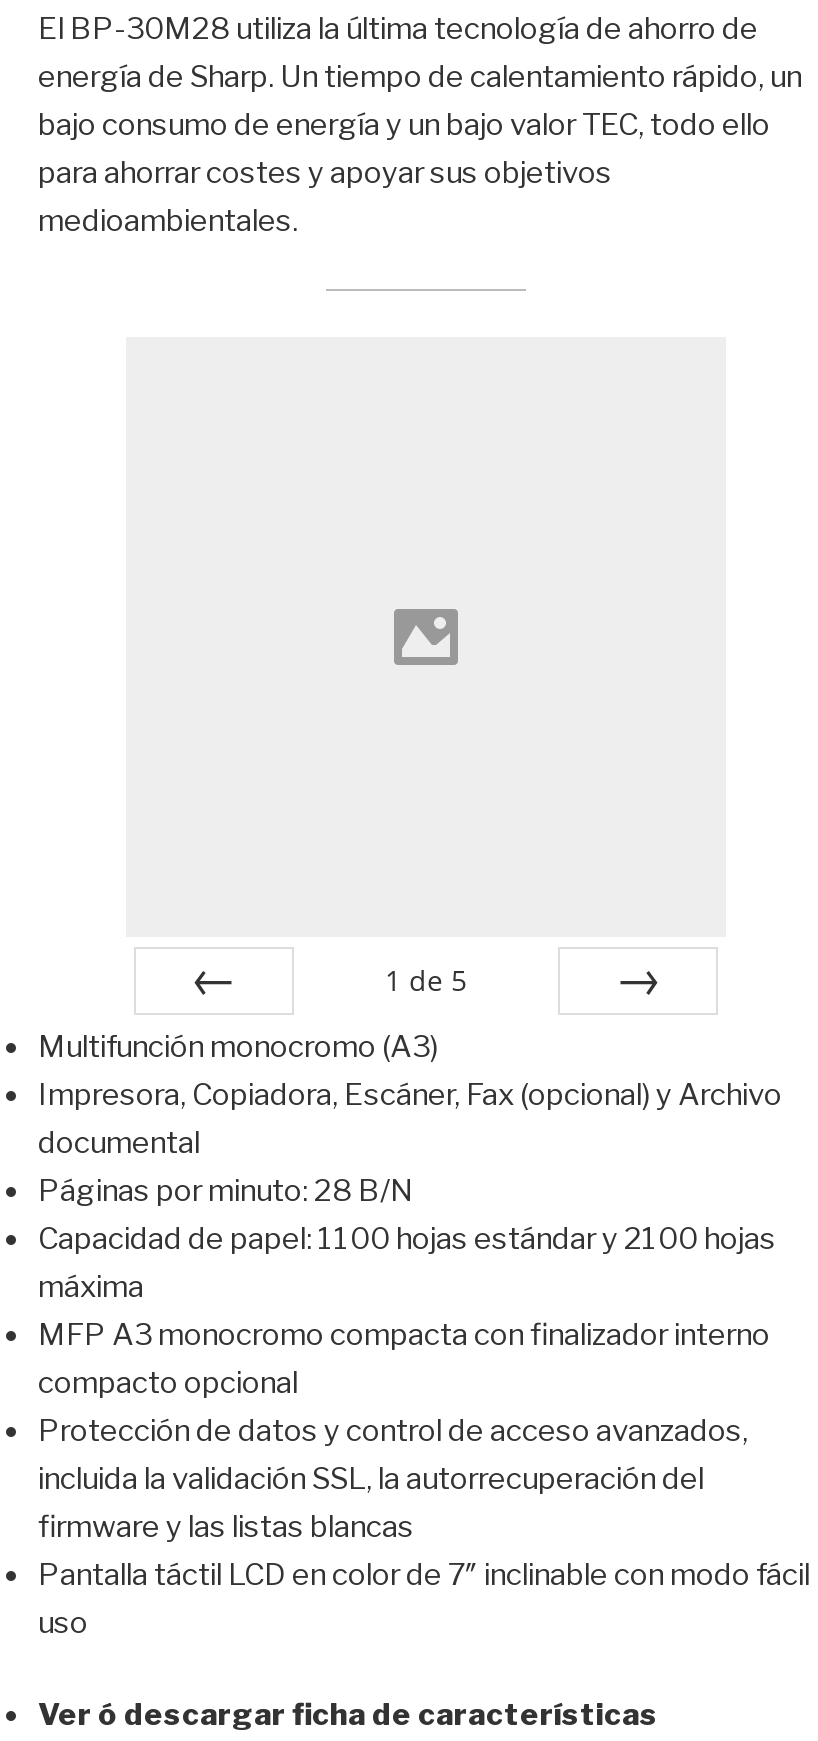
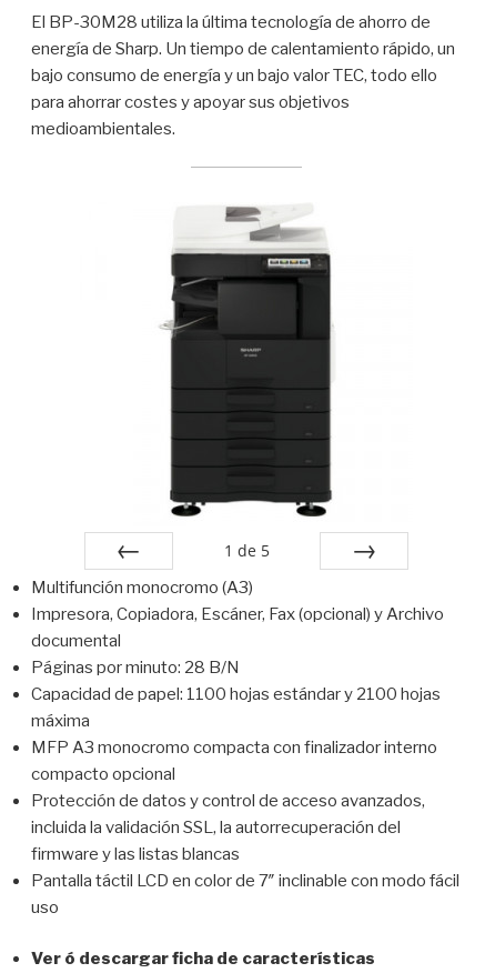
+ [image]
